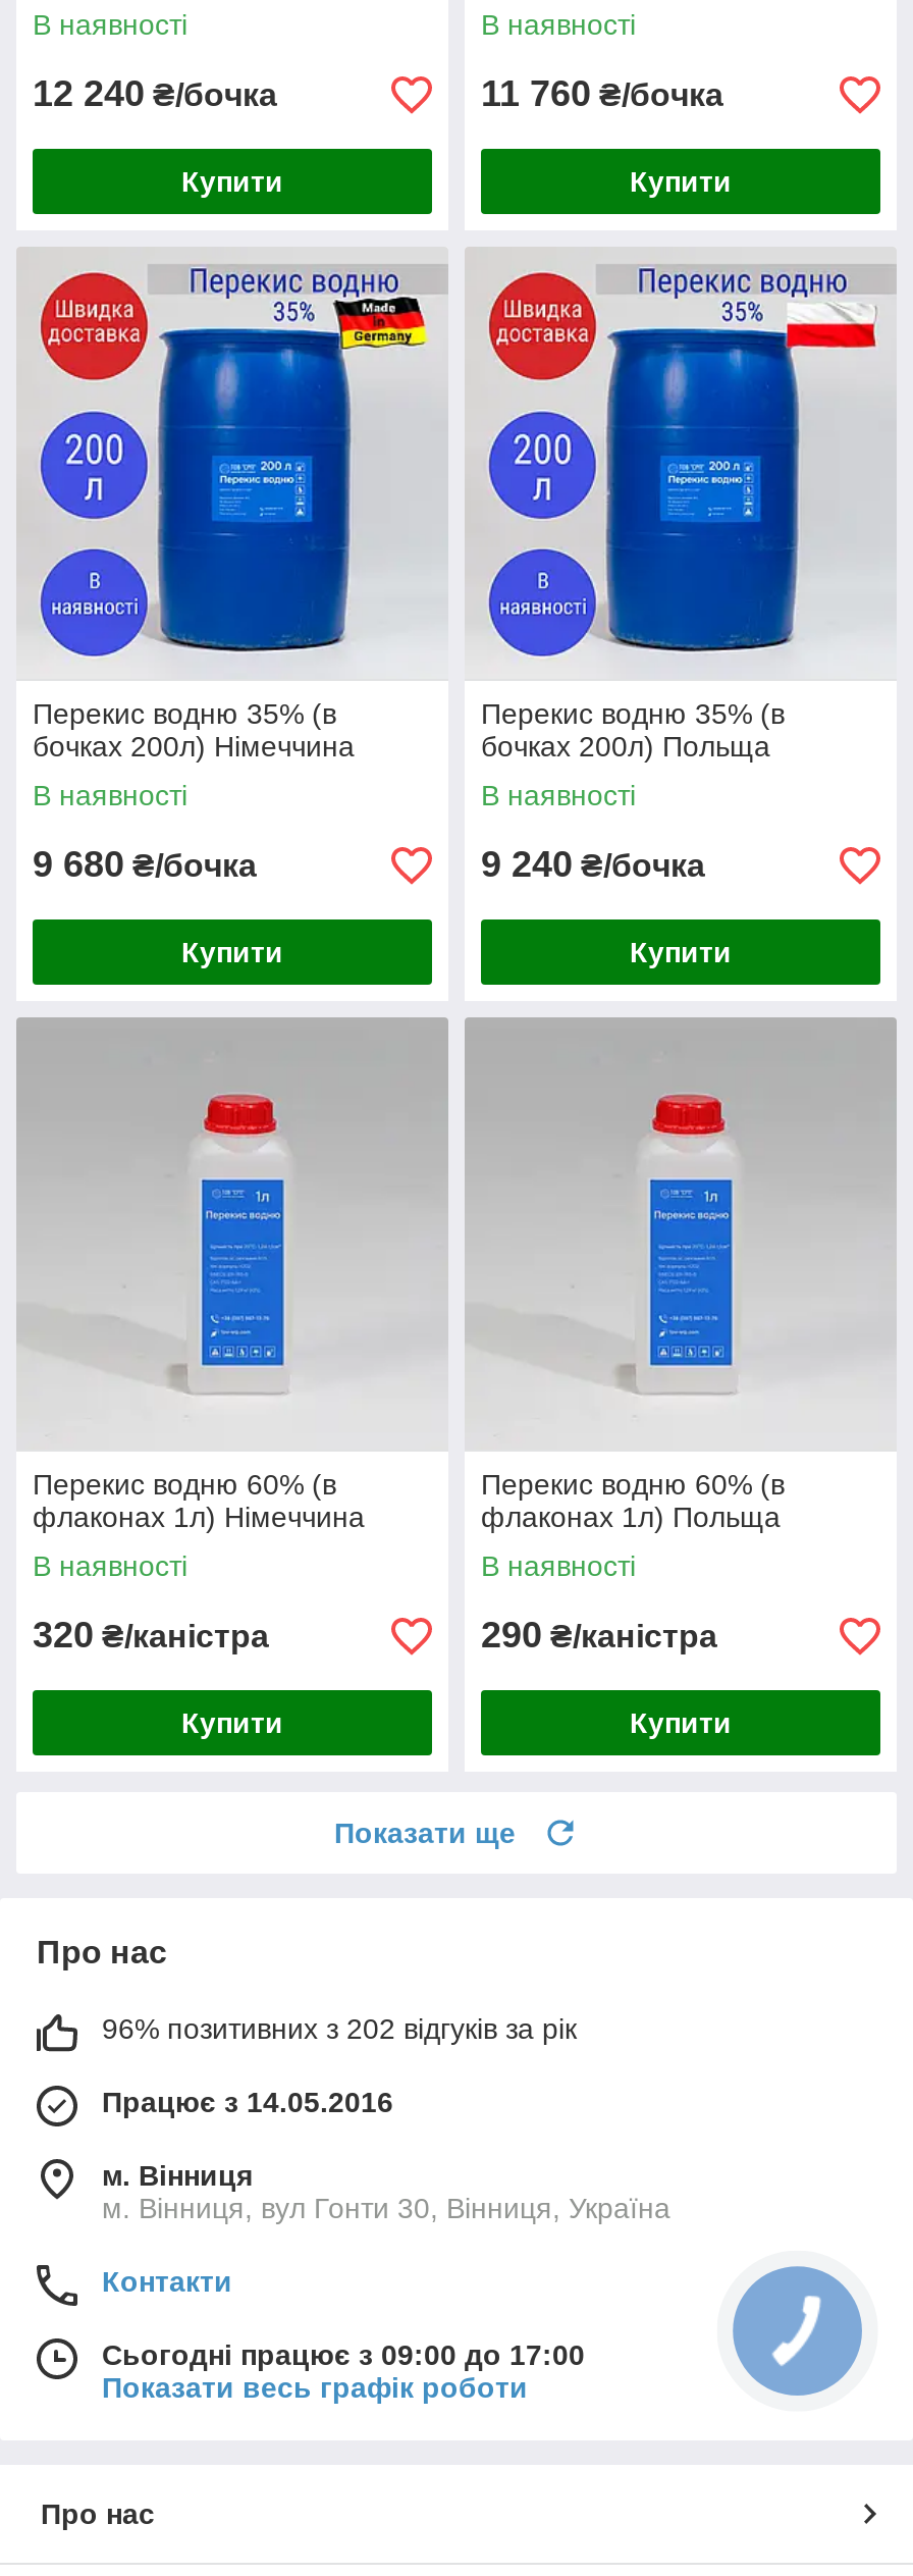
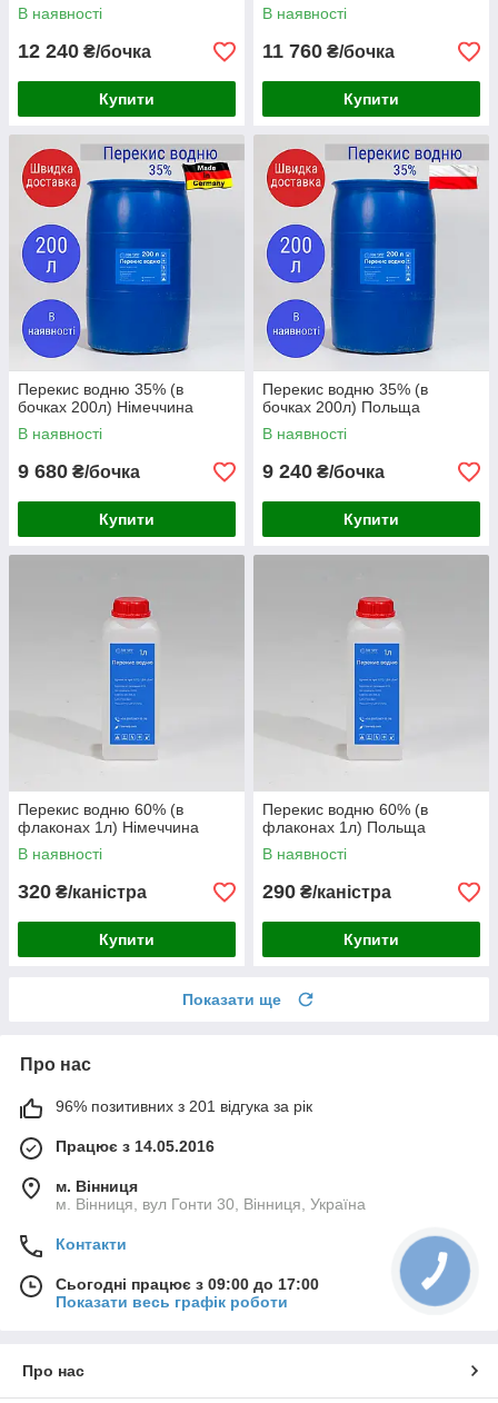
- 96% позитивних з 202 відгуків за рік
+ 96% позитивних з 201 відгука за рік
